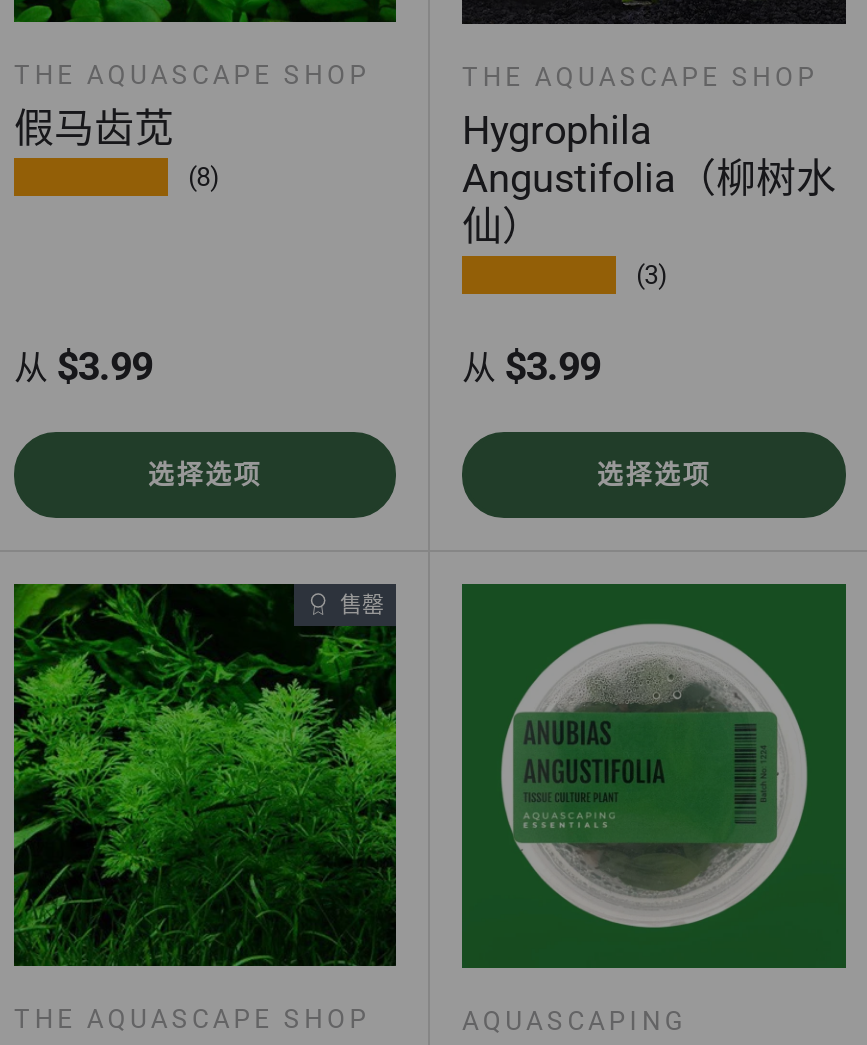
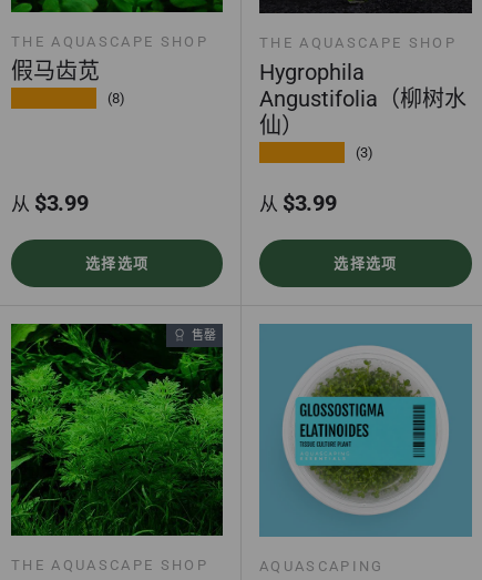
- [image]
+ [image]
